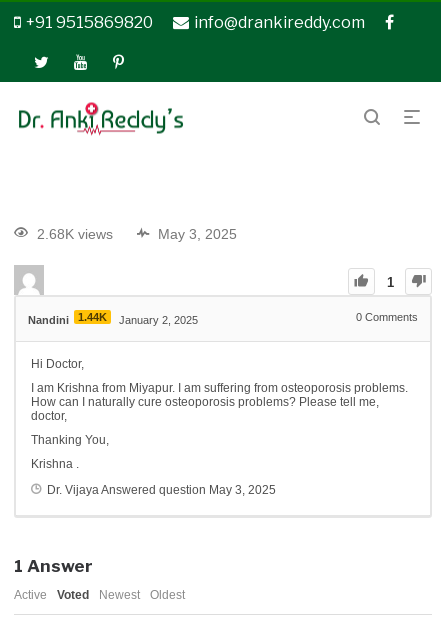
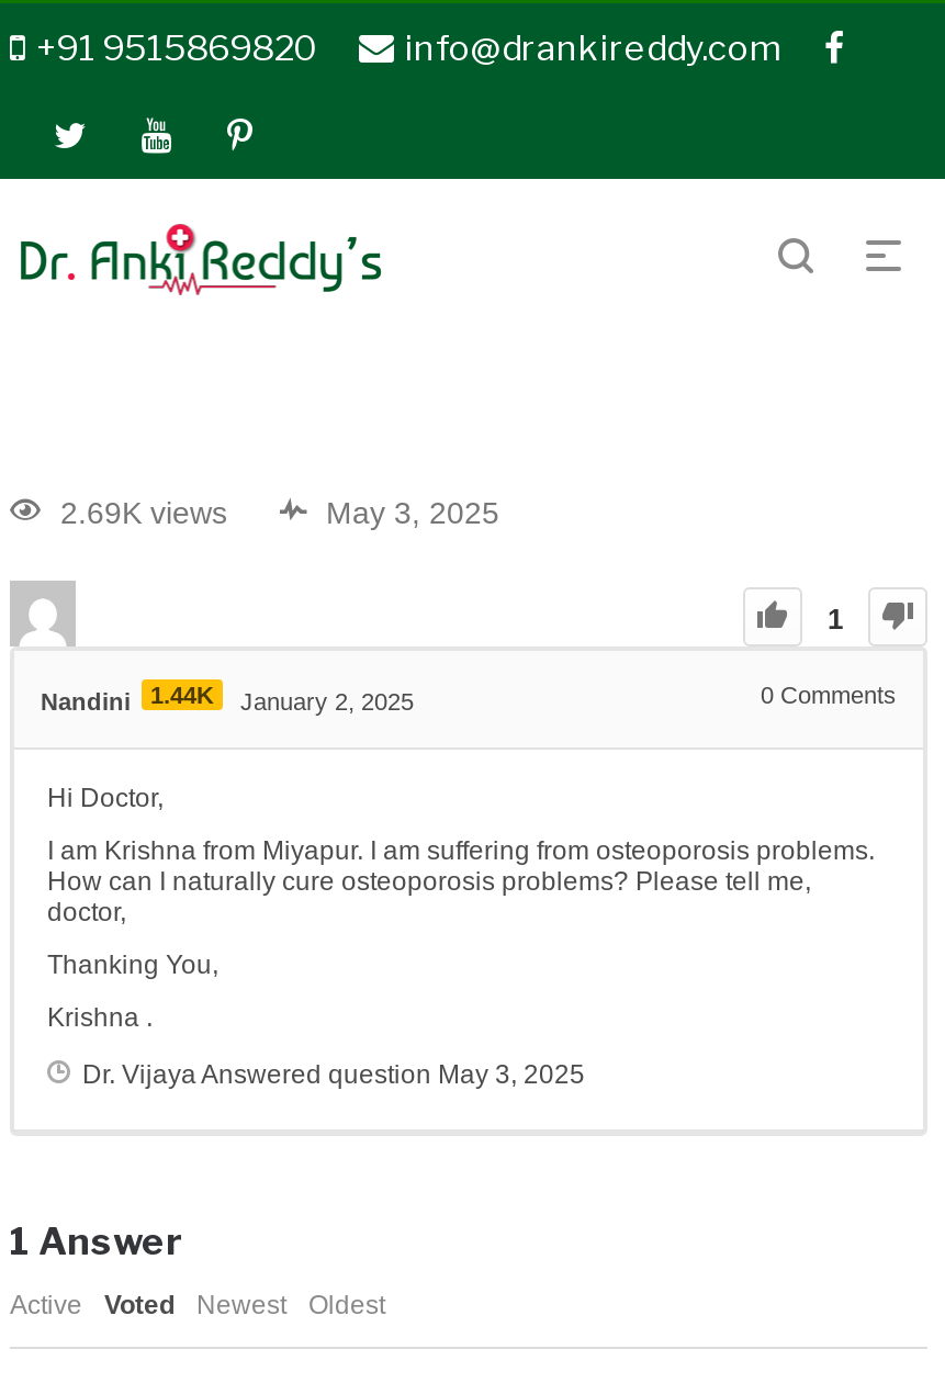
- 2.68K views
+ 2.69K views
